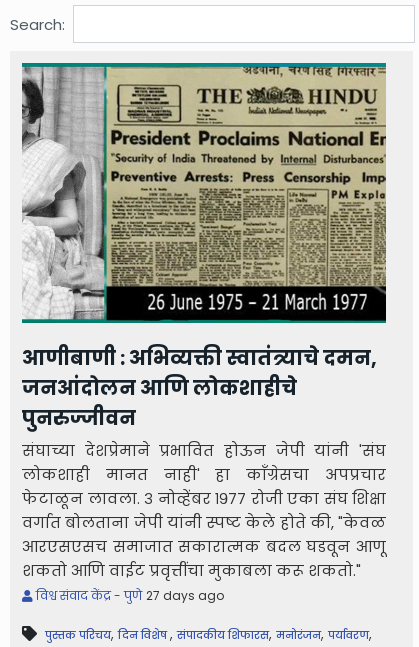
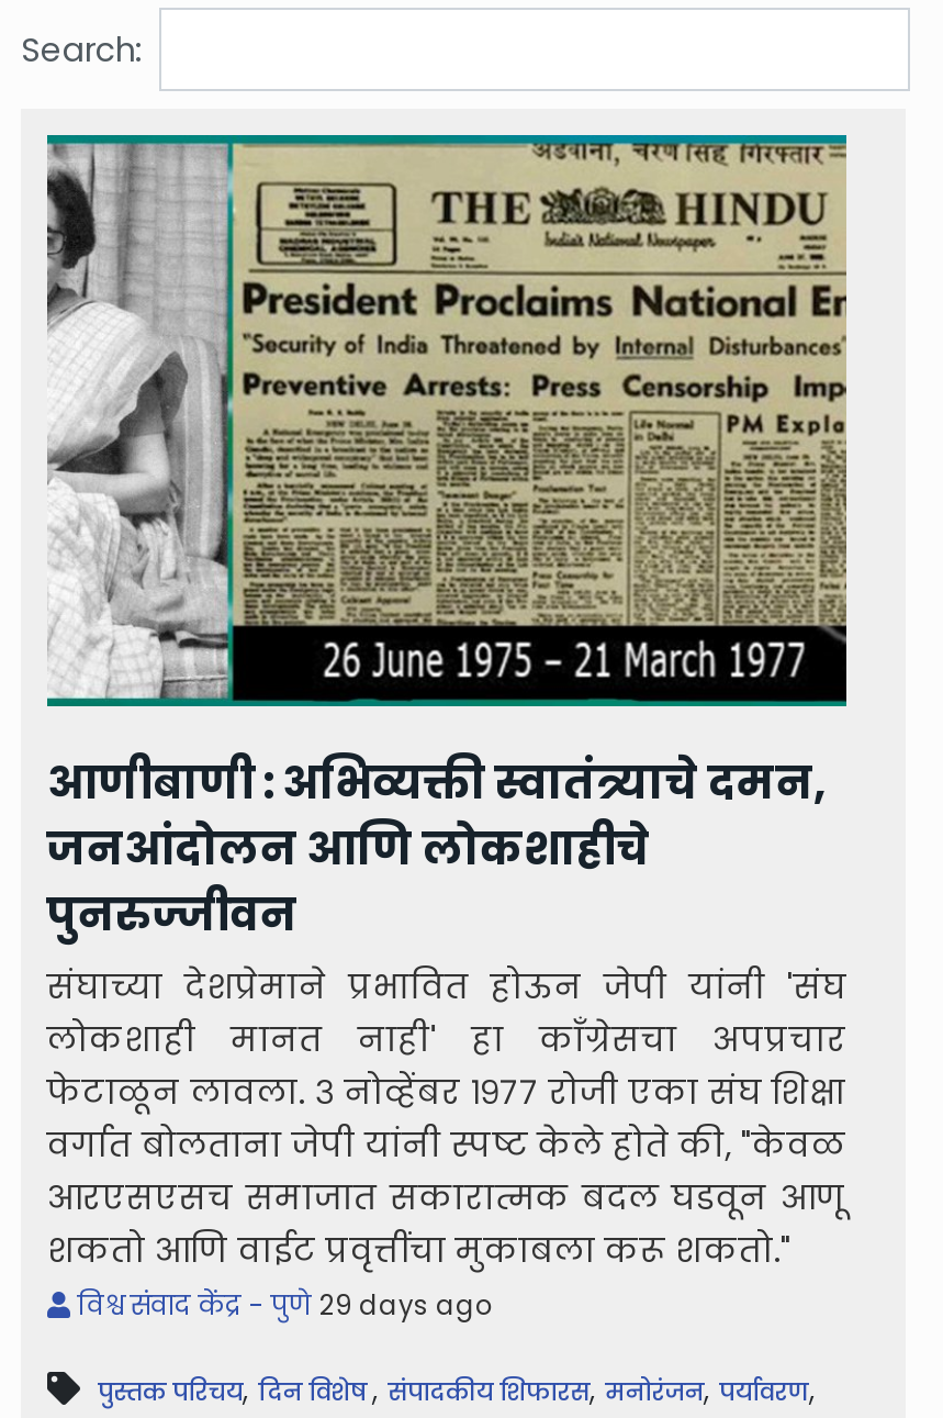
- विश्व संवाद केंद्र - पुणे 27 days ago
+ विश्व संवाद केंद्र - पुणे 29 days ago
